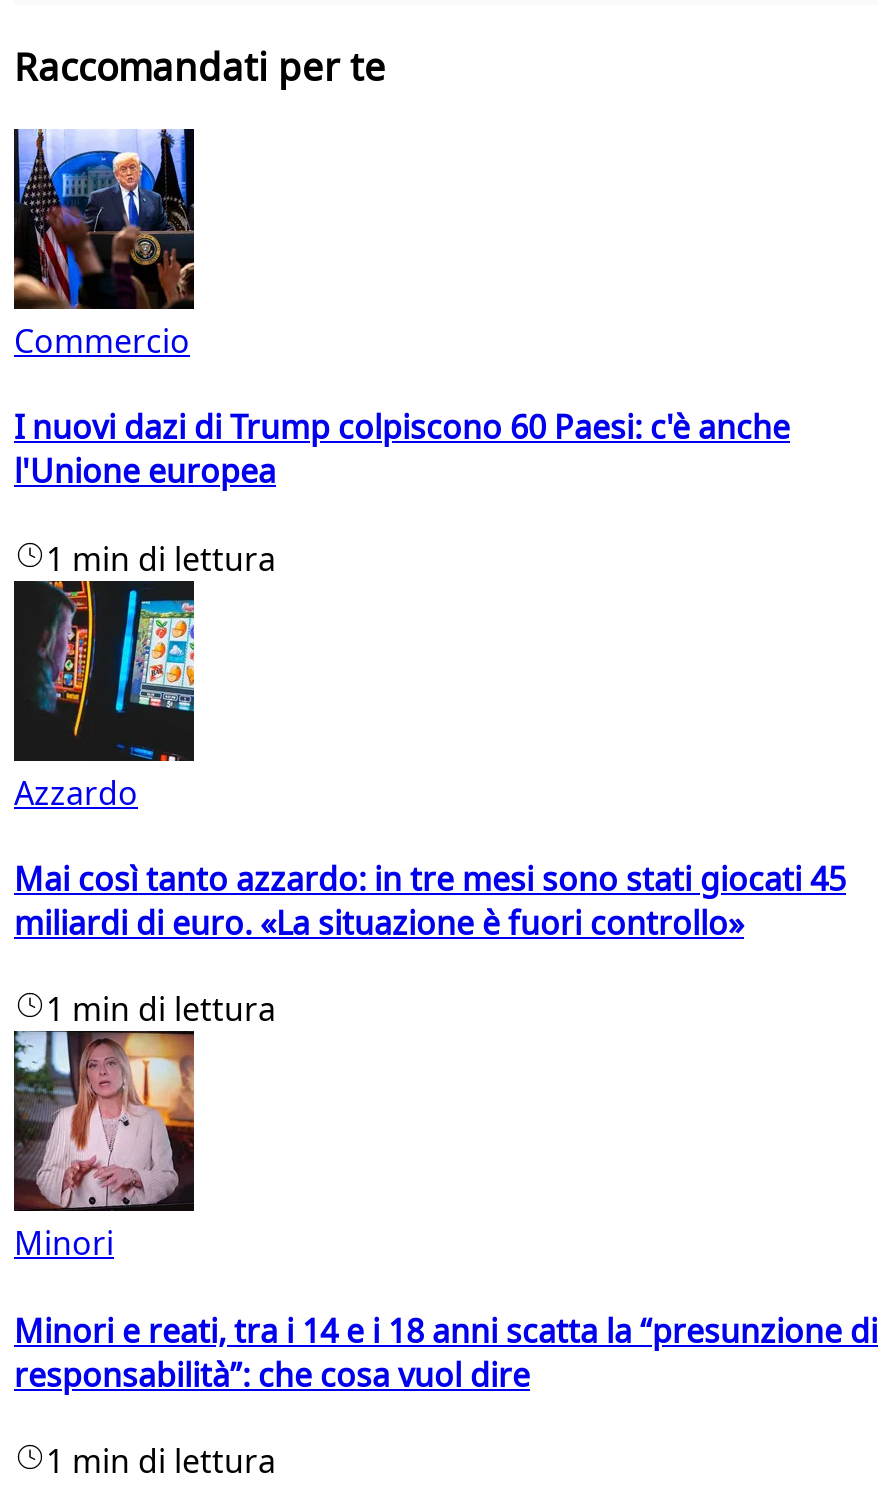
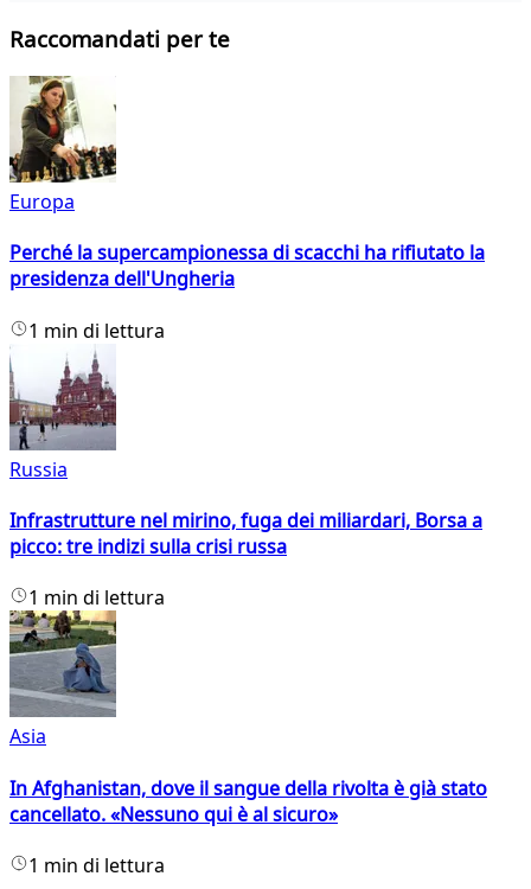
- [image]
- Commercio
+ [image]
+ Europa

- I nuovi dazi di Trump colpiscono 60 Paesi: c'è anche
- l'Unione europea
+ Perché la supercampionessa di scacchi ha rifiutato la
+ presidenza dell'Ungheria

- [image]
- Azzardo
+ [image]
+ Russia

- Mai così tanto azzardo: in tre mesi sono stati giocati 45
- miliardi di euro. «La situazione è fuori controllo»
+ Infrastrutture nel mirino, fuga dei miliardari, Borsa a
+ picco: tre indizi sulla crisi russa

- [image]
- Minori
+ [image]
+ Asia

- Minori e reati, tra i 14 e i 18 anni scatta la “presunzione di
- responsabilità”: che cosa vuol dire
+ In Afghanistan, dove il sangue della rivolta è già stato
+ cancellato. «Nessuno qui è al sicuro»
